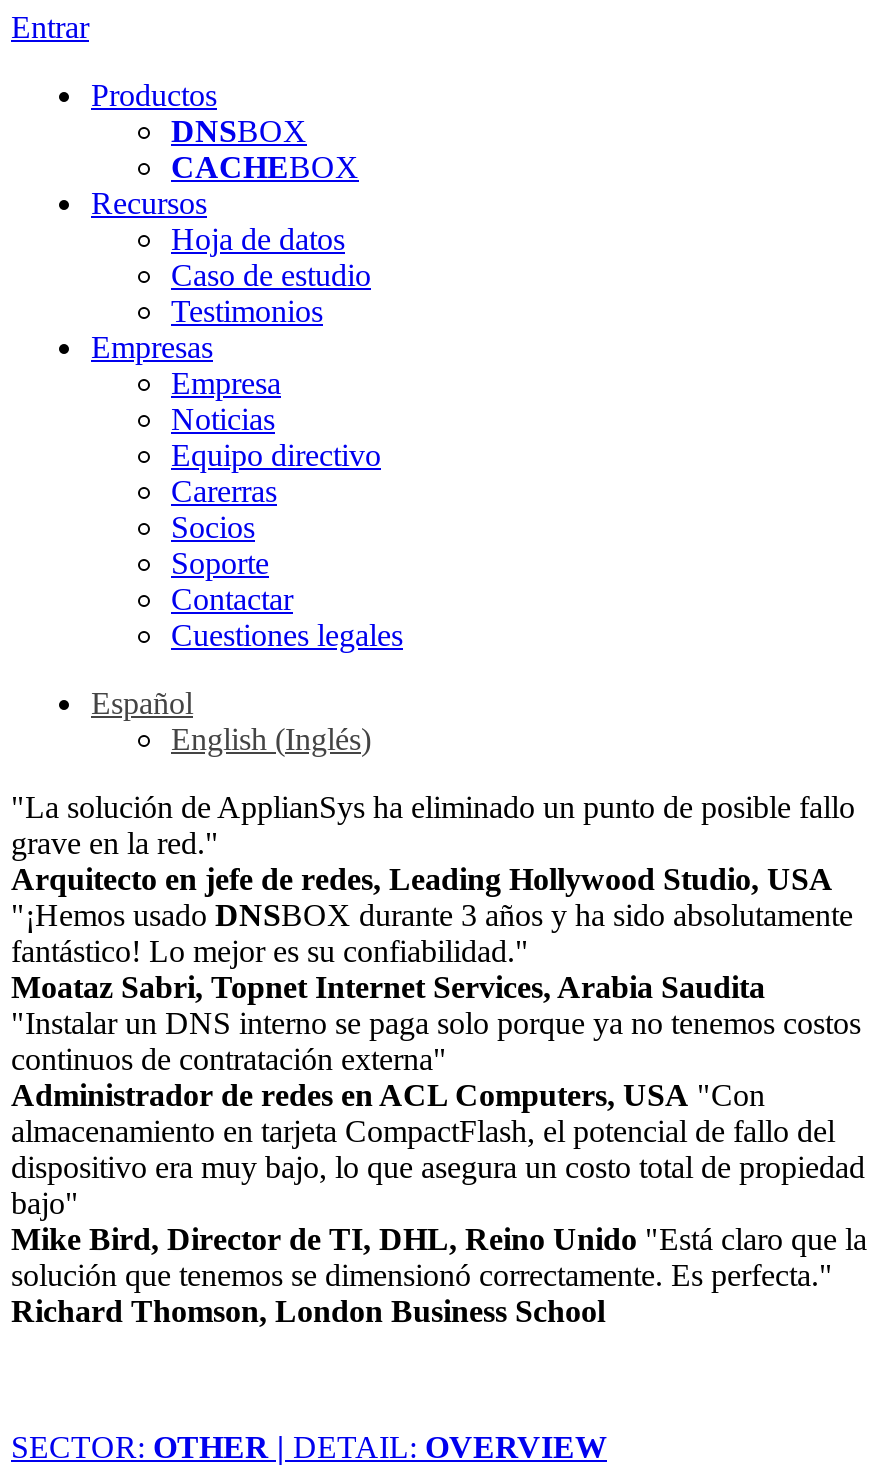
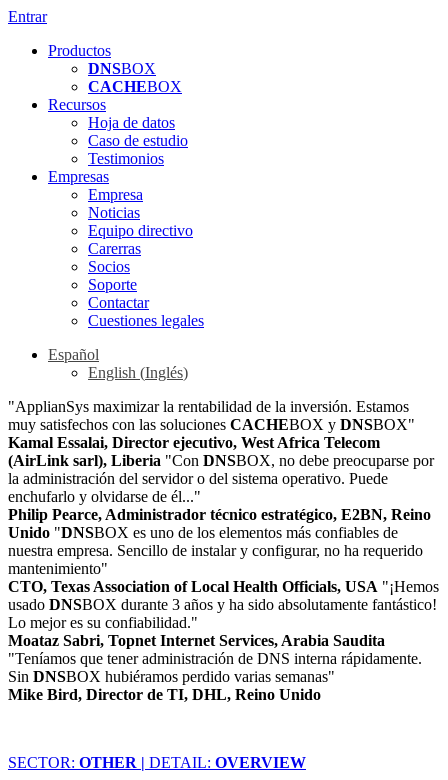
- "La solución de ApplianSys ha eliminado un punto de posible fallo
- grave en la red."
- Arquitecto en jefe de redes, Leading Hollywood Studio, USA
- "¡Hemos usadoDNSBOX durante 3 años y ha sido absolutamente
- fantástico! Lo mejor es su confiabilidad."
+ "ApplianSys maximizar la rentabilidad de la inversión. Estamos
+ muy satisfechos con las soluciones CACHEBOX y DNSBOX"
+ Kamal Essalai, Director ejecutivo, West Africa Telecom
+ (AirLink sarl), Liberia "Con DNSBOX, no debe preocuparse por
+ la administración del servidor o del sistema operativo. Puede
+ enchufarlo y olvidarse de él..."
+ Philip Pearce, Administrador técnico estratégico, E2BN, Reino
+ Unido "DNSBOX es uno de los elementos más confiables de
+ nuestra empresa. Sencillo de instalar y configurar, no ha requerido
+ mantenimiento"
+ CTO, Texas Association of Local Health Officials, USA "¡Hemos
+ usado DNSBOX durante 3 años y ha sido absolutamente fantástico!
+ Lo mejor es su confiabilidad."

moved down: Moataz Sabri, Topnet Internet Services, Arabia Saudita

- "Instalar un DNS interno se paga solo porque ya no tenemos costos
- continuos de contratación externa"
- Administrador de redes en ACL Computers, USA "Con
- almacenamiento en tarjeta CompactFlash, el potencial de fallo del
- dispositivo era muy bajo, lo que asegura un costo total de propiedad
- bajo"
- Mike Bird, Director de TI, DHL, Reino Unido "Está claro que la
- solución que tenemos se dimensionó correctamente. Es perfecta."
- Richard Thomson, London Business School
+ "Teníamos que tener administración de DNS interna rápidamente.
+ Sin DNSBOX hubiéramos perdido varias semanas"
+ Mike Bird, Director de TI, DHL, Reino Unido
